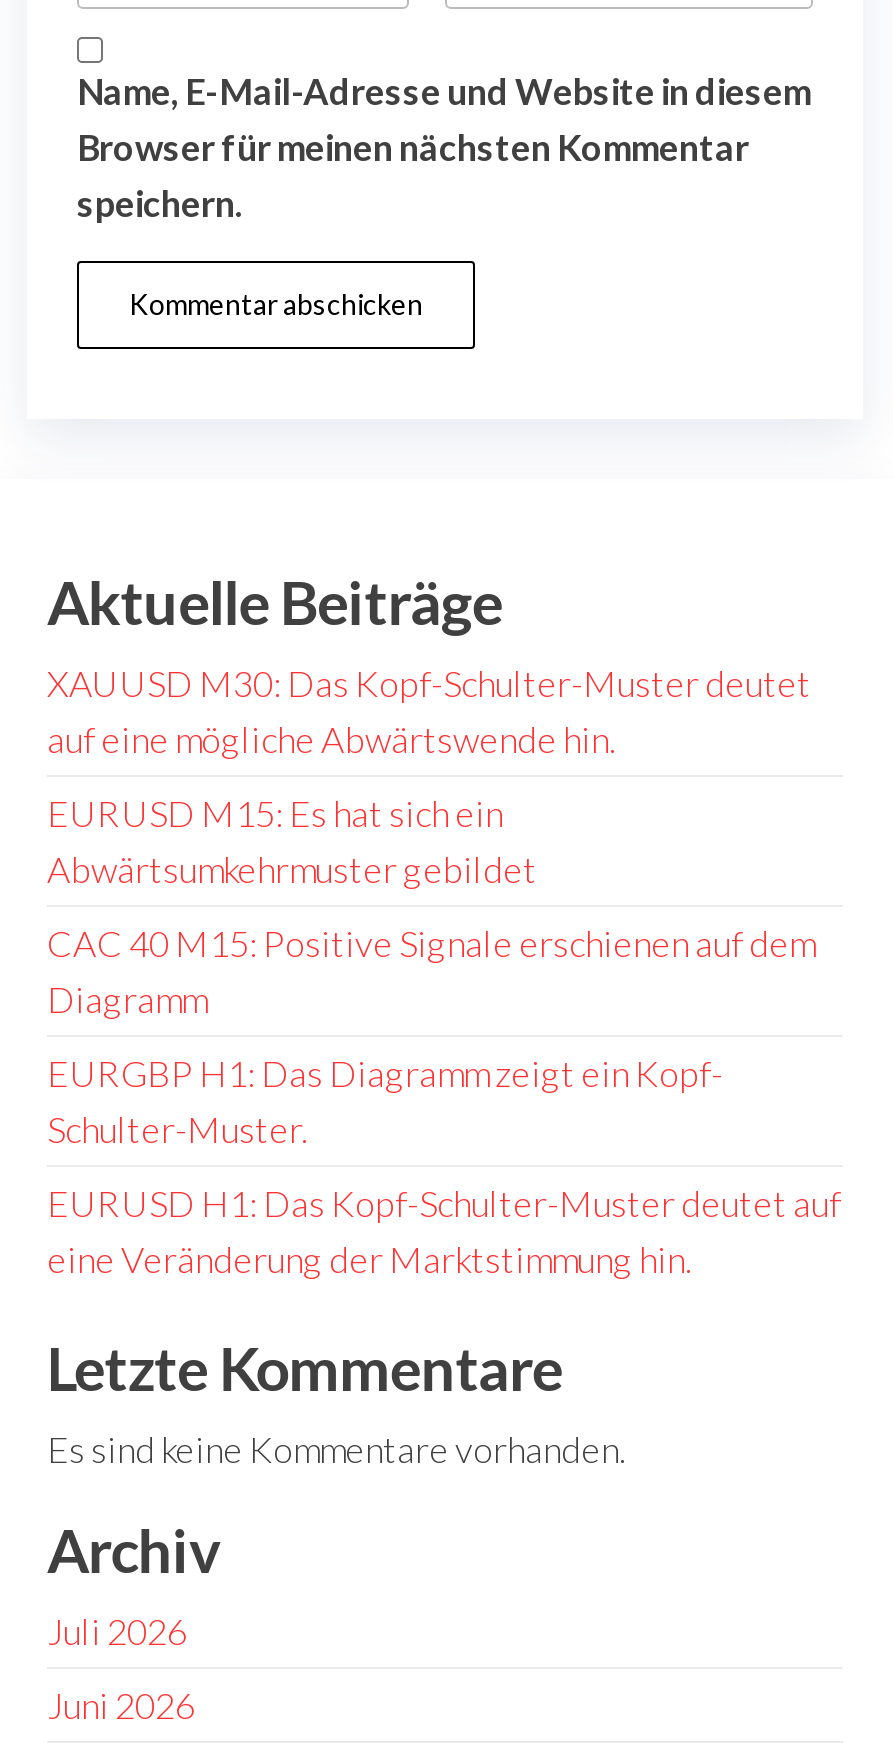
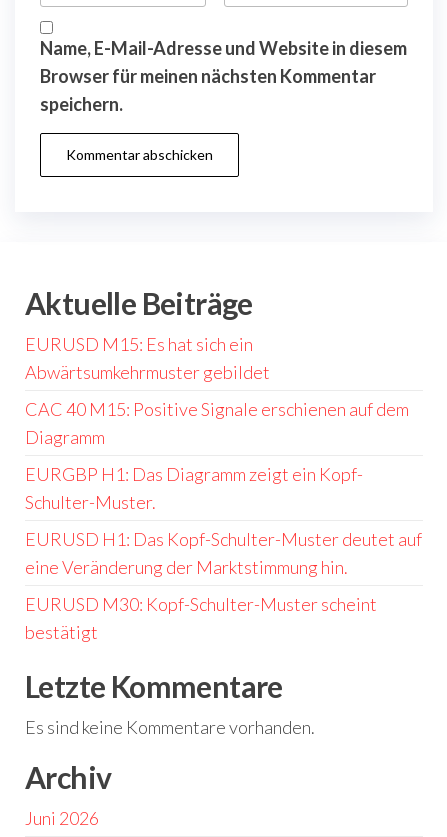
- XAUUSD M30: Das Kopf-Schulter-Muster deutet
- auf eine mögliche Abwärtswende hin.

moved up: EURUSD M15: Es hat sich ein | Abwärtsumkehrmuster gebildet | CAC 40 M15: Positive Signale erschienen auf dem | Diagramm | EURGBP H1: Das Diagramm zeigt ein Kopf- | Schulter-Muster. | EURUSD H1: Das Kopf-Schulter-Muster deutet auf | eine Veränderung der Marktstimmung hin.

+ EURUSD M30: Kopf-Schulter-Muster scheint
+ bestätigt

- Juli 2026
